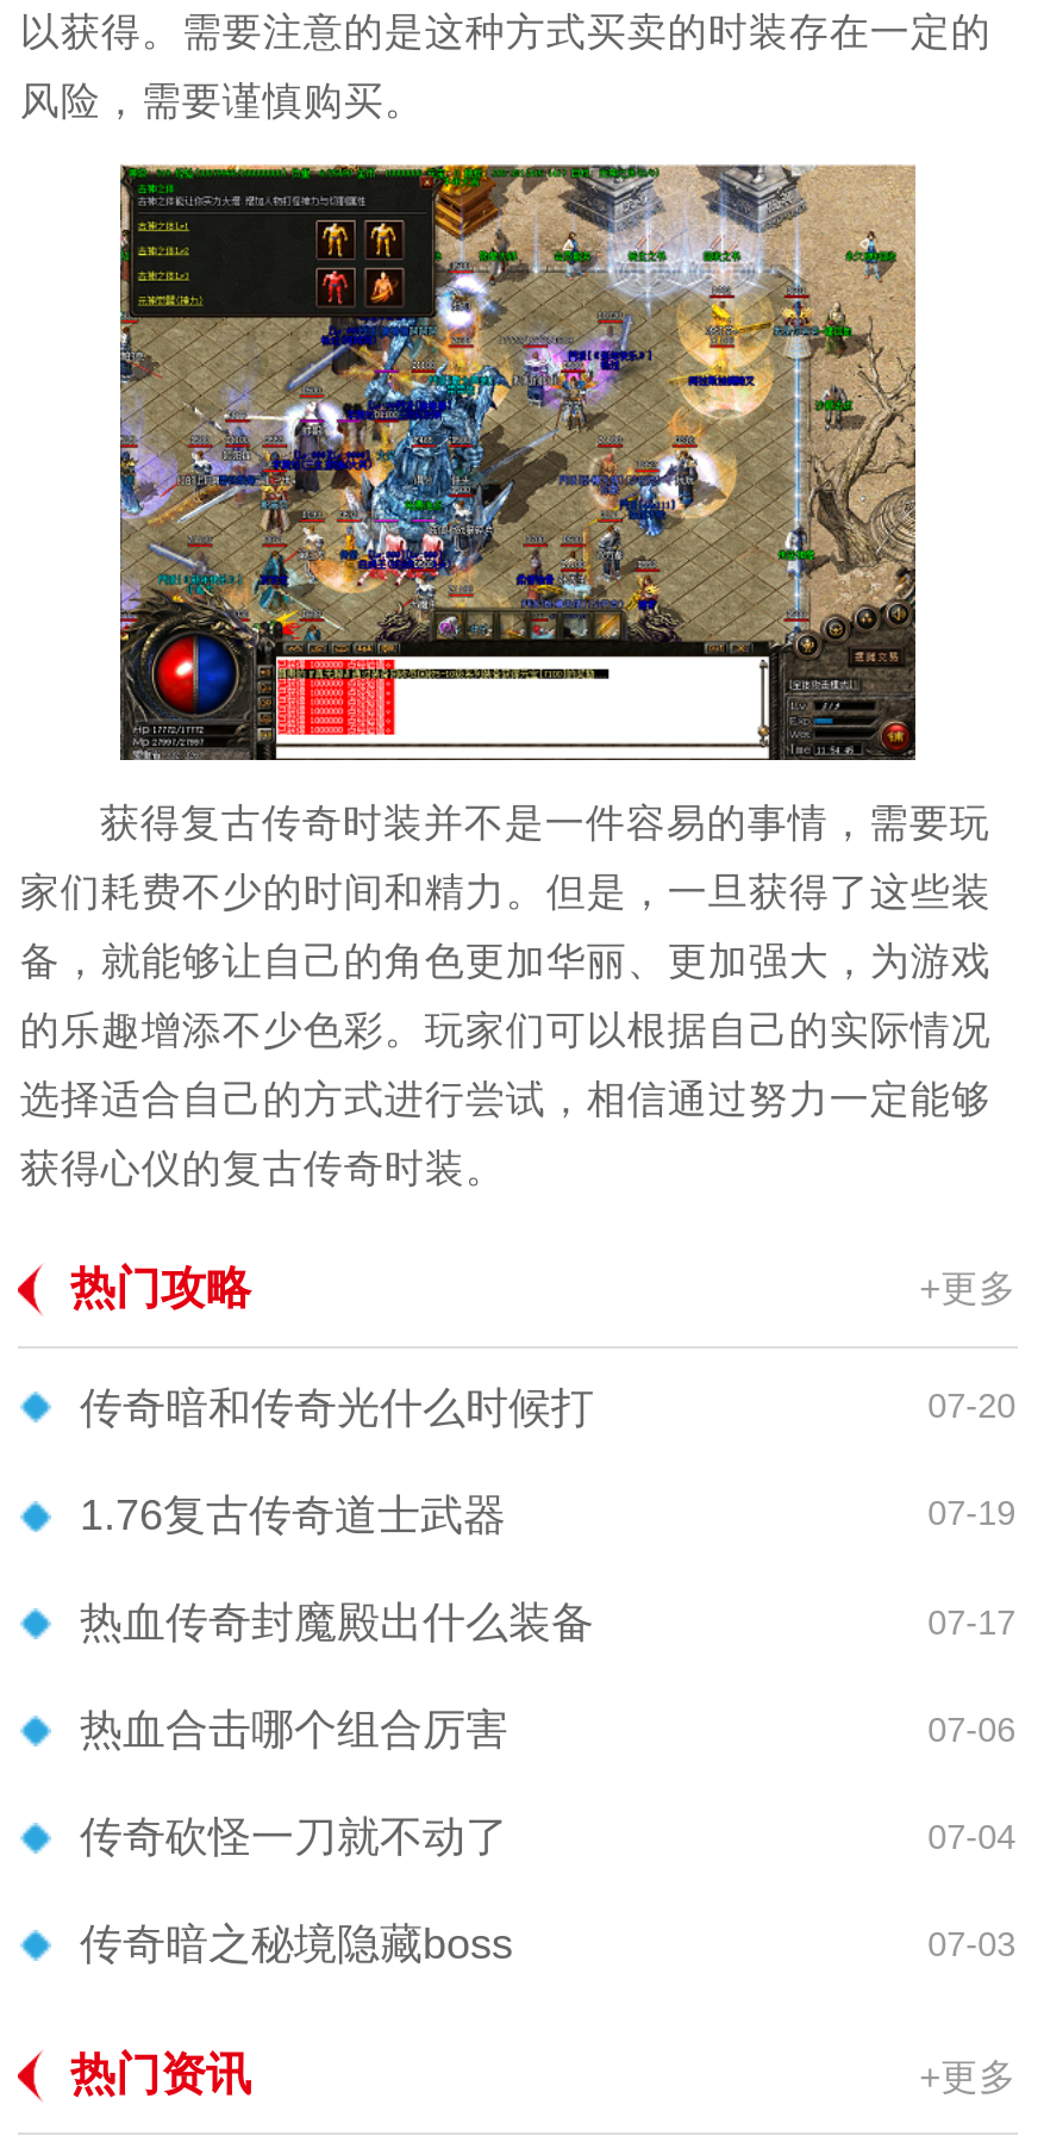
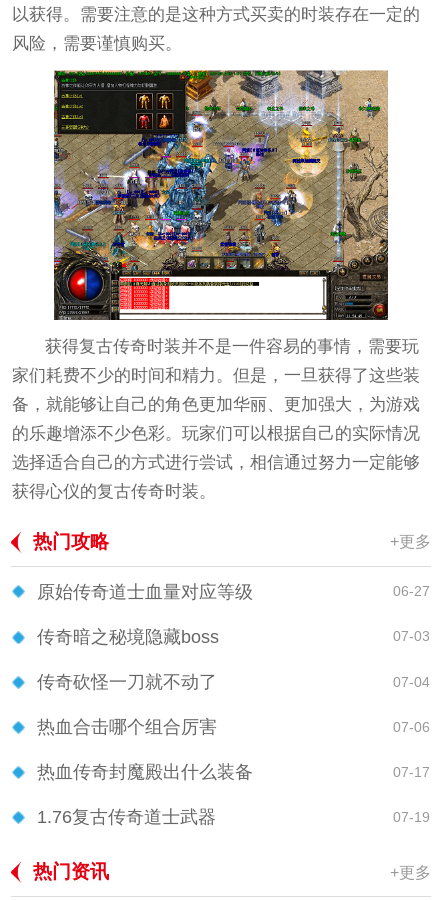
- 传奇暗和传奇光什么时候打
- 07-20
+ 原始传奇道士血量对应等级
+ 06-27

moved down: 传奇砍怪一刀就不动了 | 07-04 | 热血合击哪个组合厉害 | 07-06 | 热血传奇封魔殿出什么装备 | 07-17 | 1.76复古传奇道士武器 | 07-19

moved up: 传奇暗之秘境隐藏boss | 07-03
